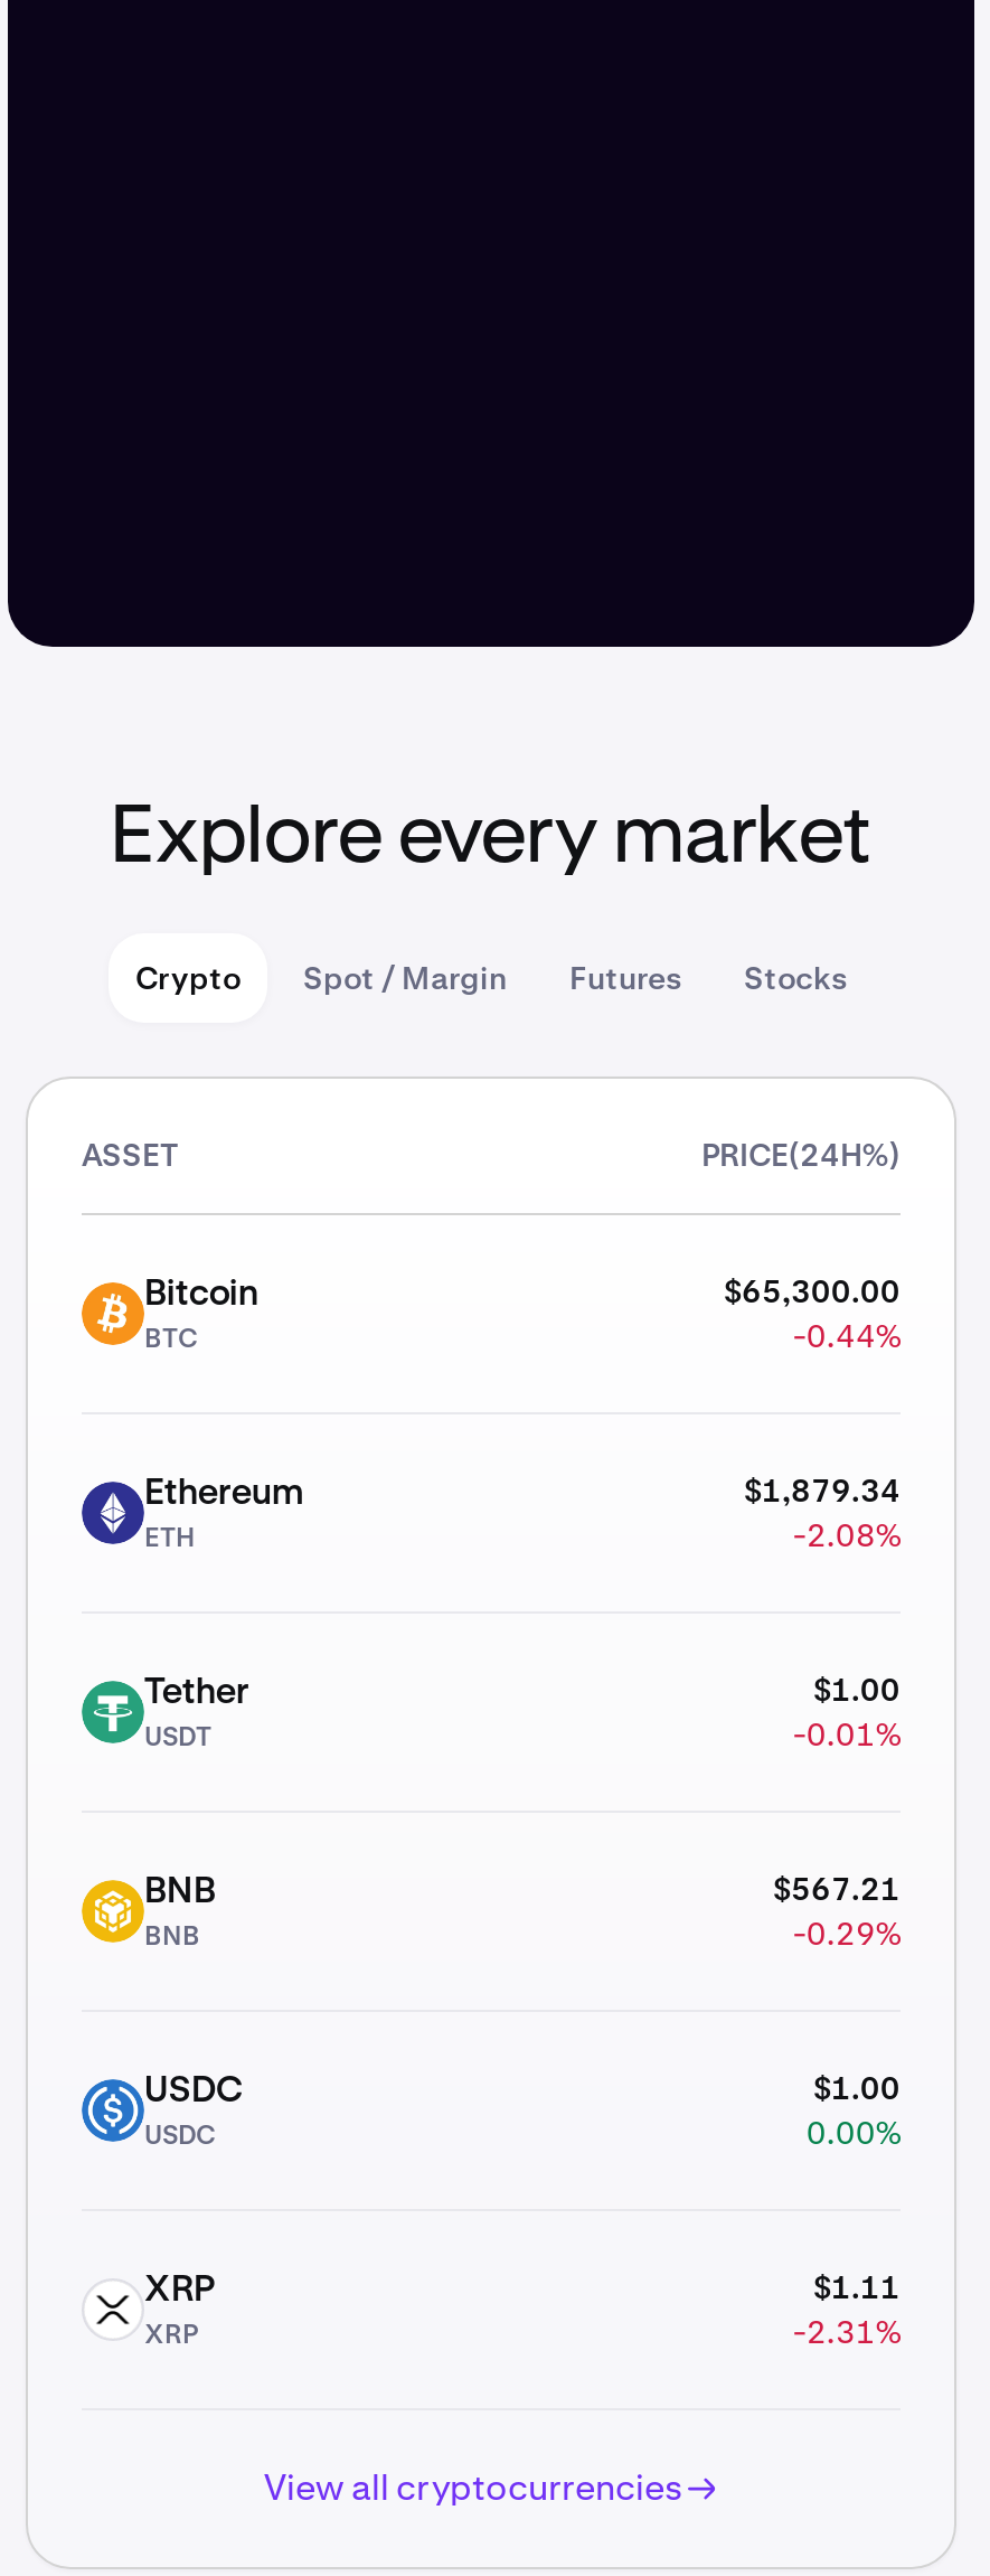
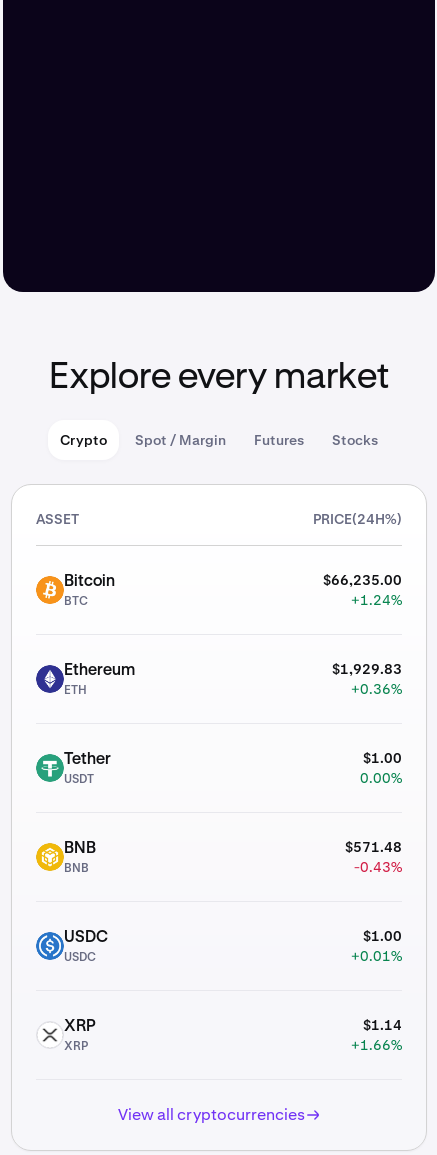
- $65,300.00
+ $66,235.00

- -0.44%
+ +1.24%

- $1,879.34
+ $1,929.83

- -2.08%
+ +0.36%

- -0.01%
+ 0.00%

- $567.21
+ $571.48

- -0.29%
+ -0.43%

- 0.00%
+ +0.01%

- $1.11
+ $1.14

- -2.31%
+ +1.66%
